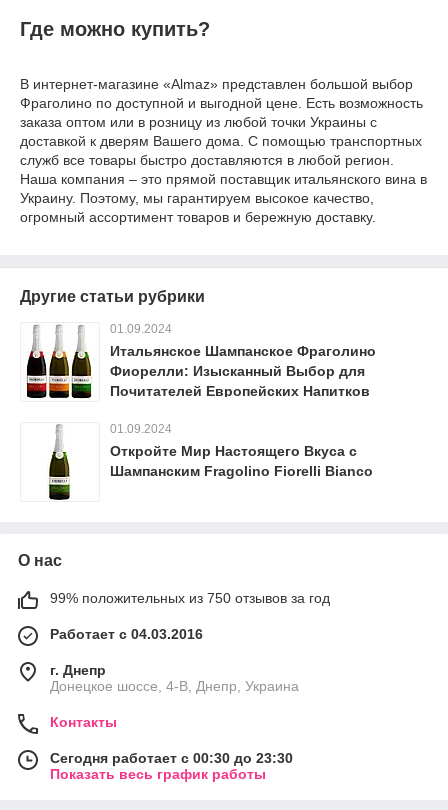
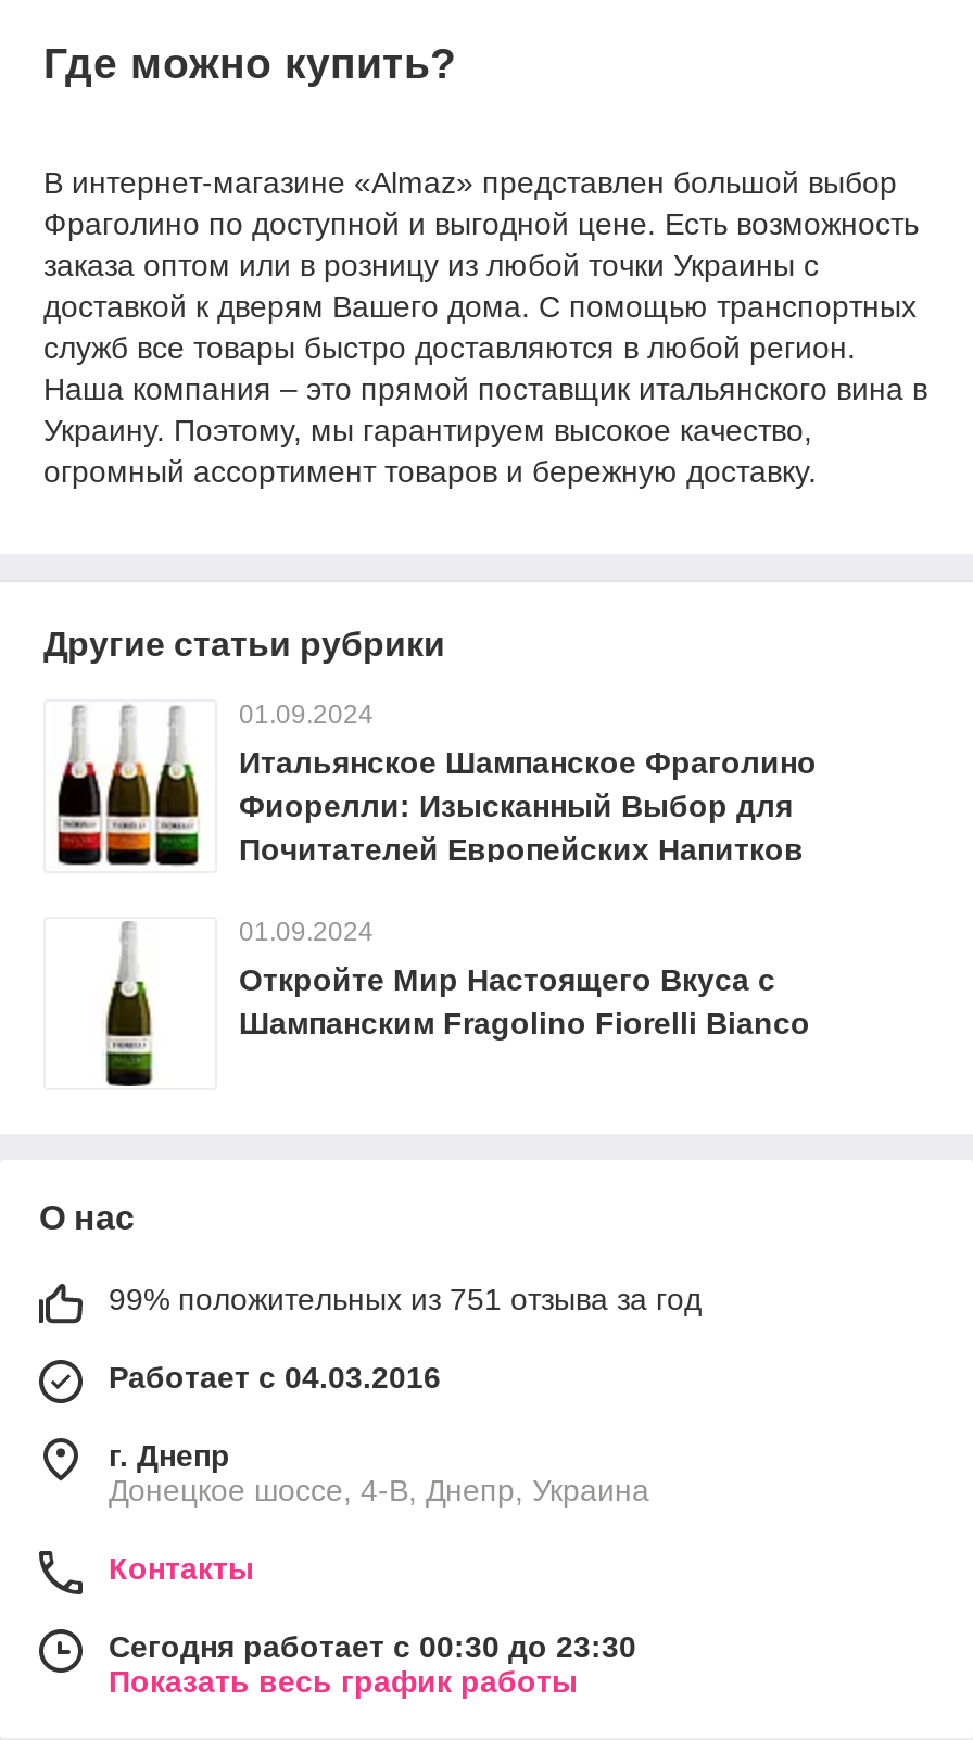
- 99% положительных из 750 отзывов за год
+ 99% положительных из 751 отзыва за год
